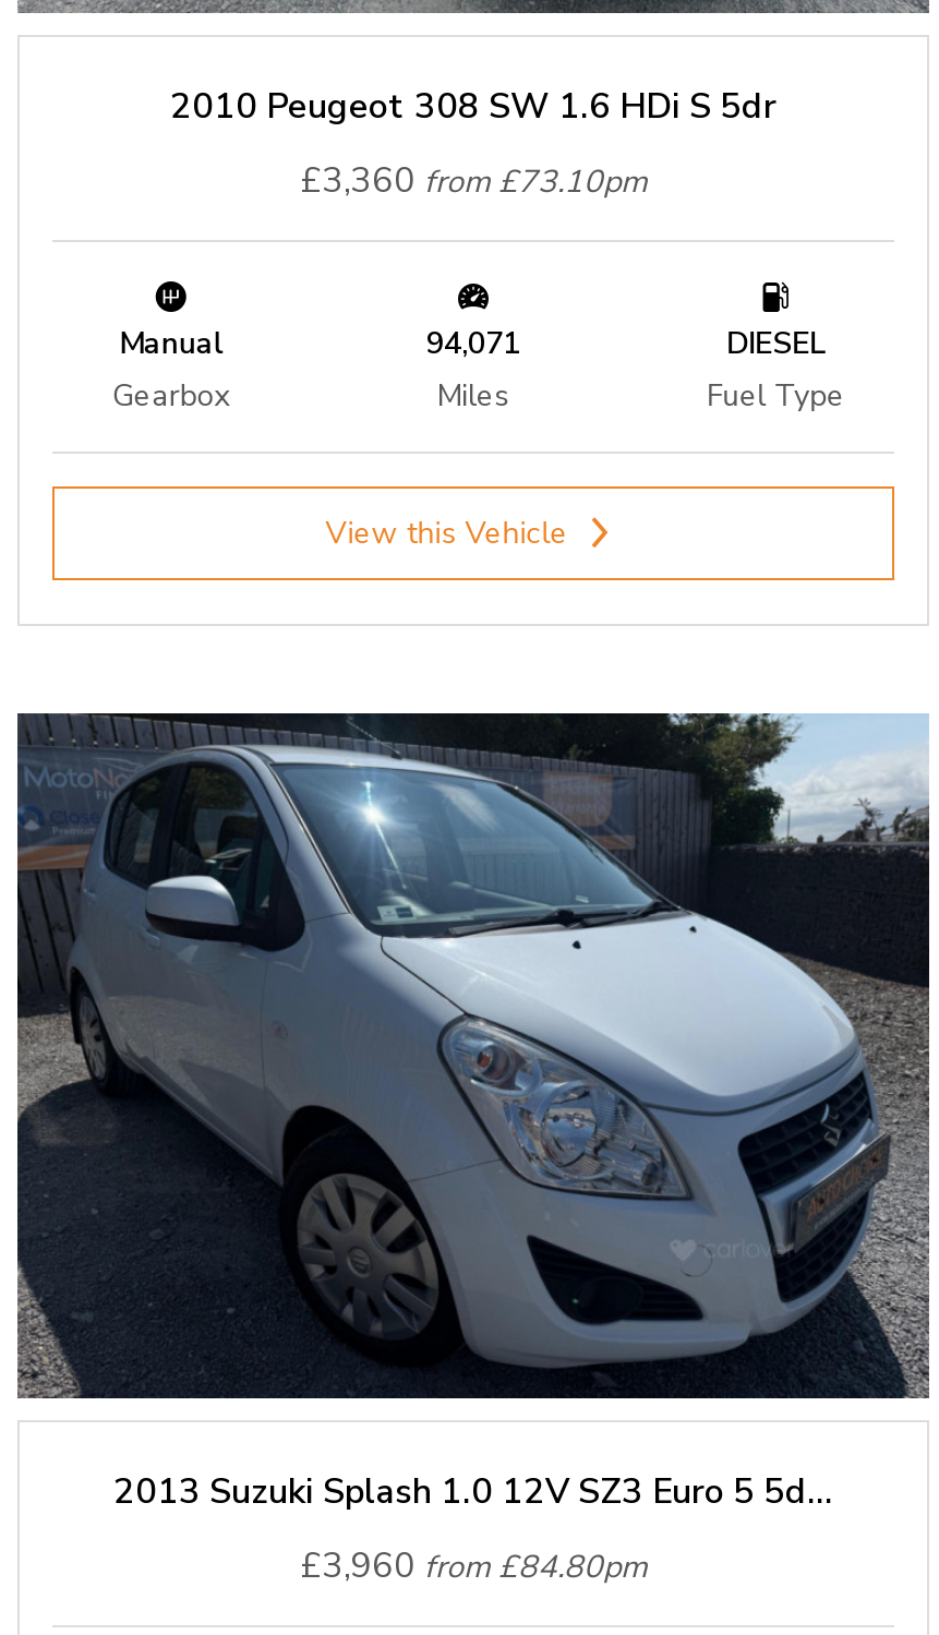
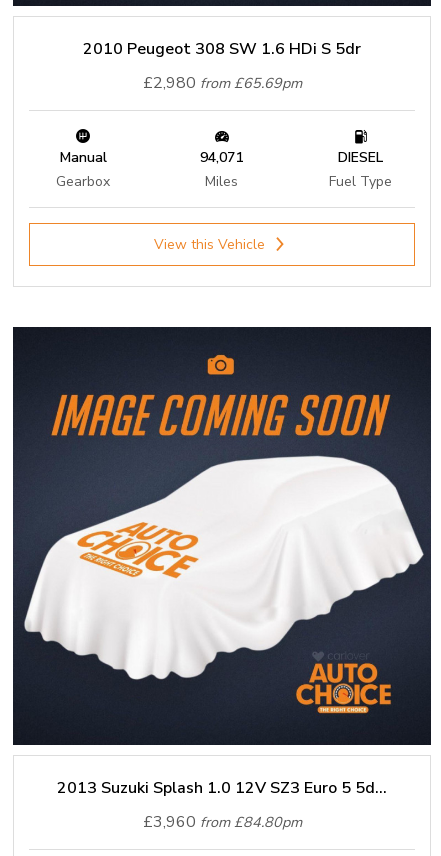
- £3,360 from £73.10pm
+ £2,980 from £65.69pm

- [image]
+ [image]
